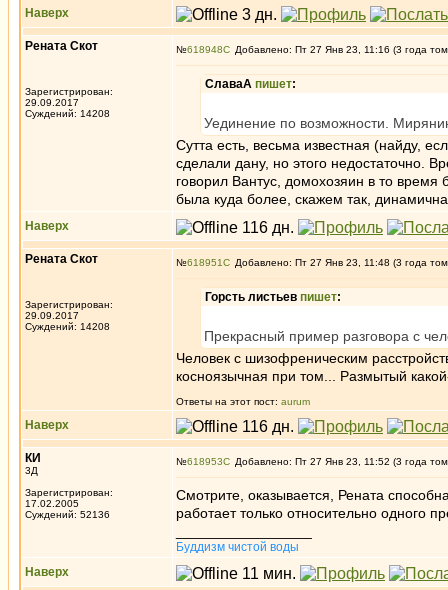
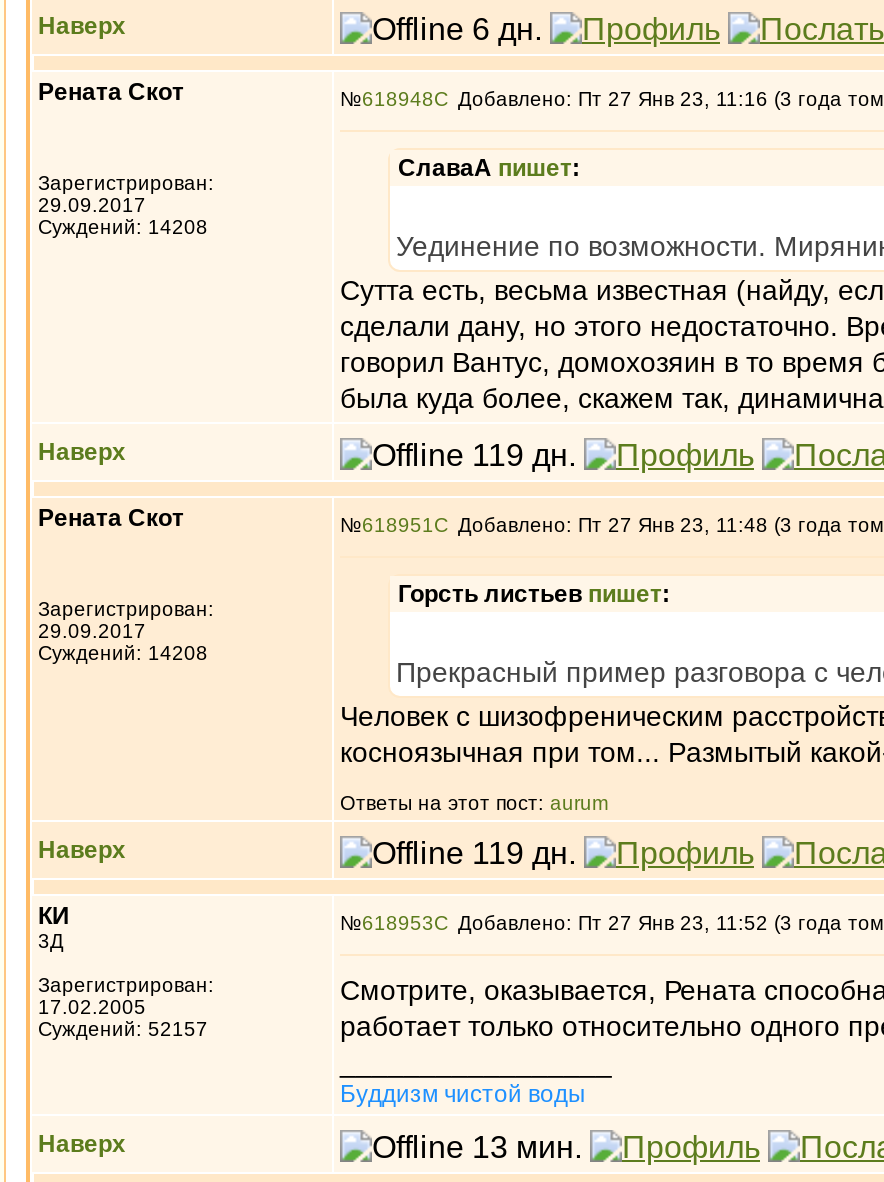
- Суждений: 52136
+ Суждений: 52157
